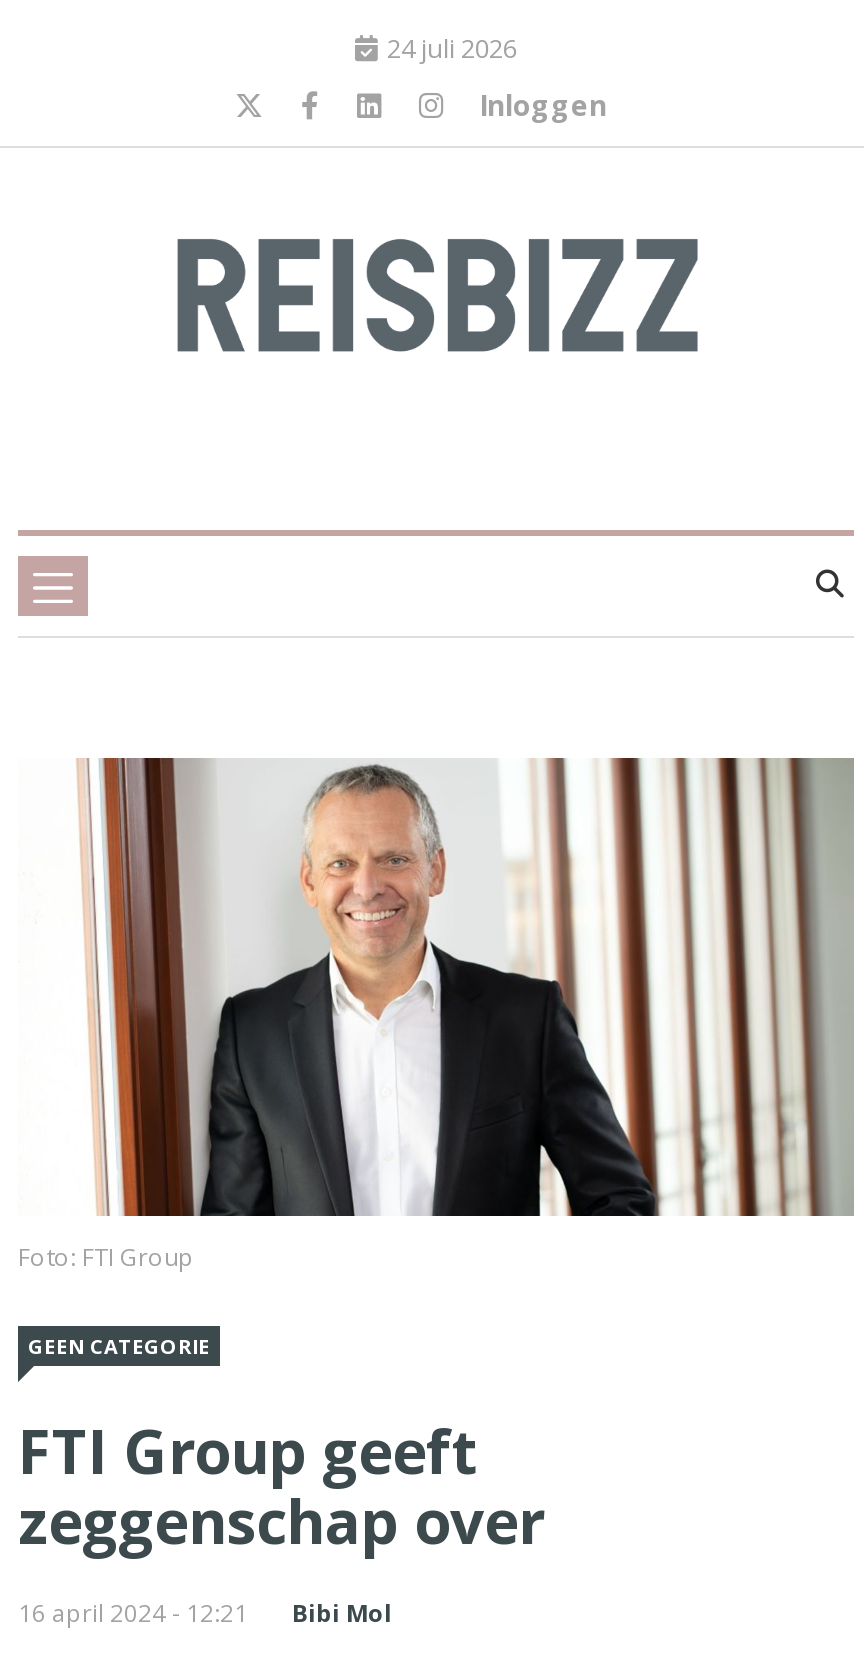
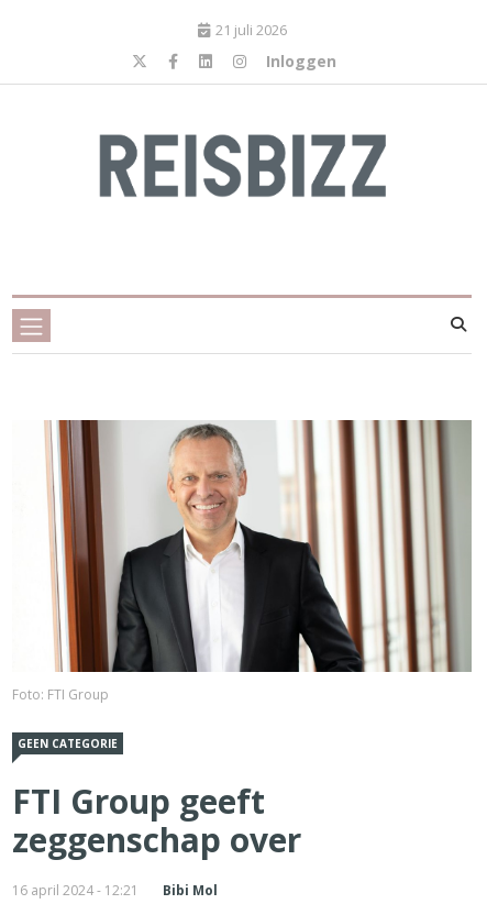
- 24 juli 2026
+ 21 juli 2026
